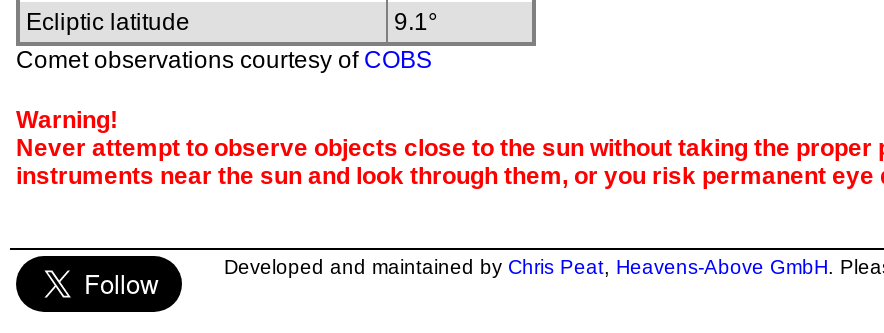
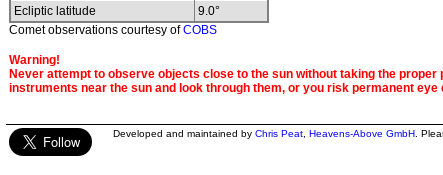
- 9.1°
+ 9.0°
